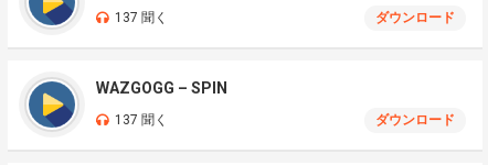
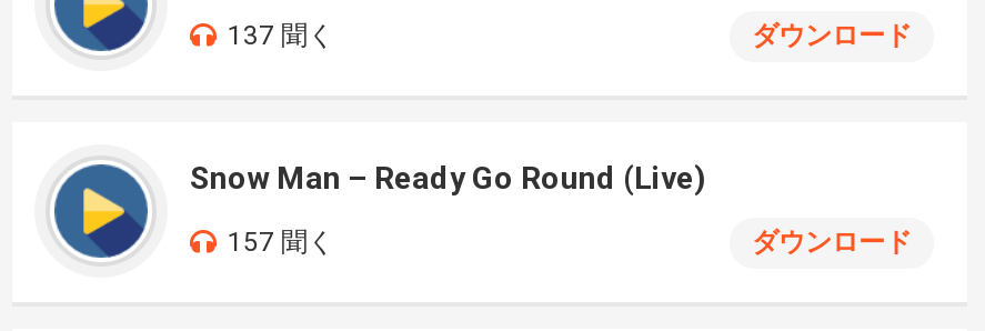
- WAZGOGG – SPIN
+ Snow Man – Ready Go Round (Live)

- 137 聞く
+ 157 聞く
